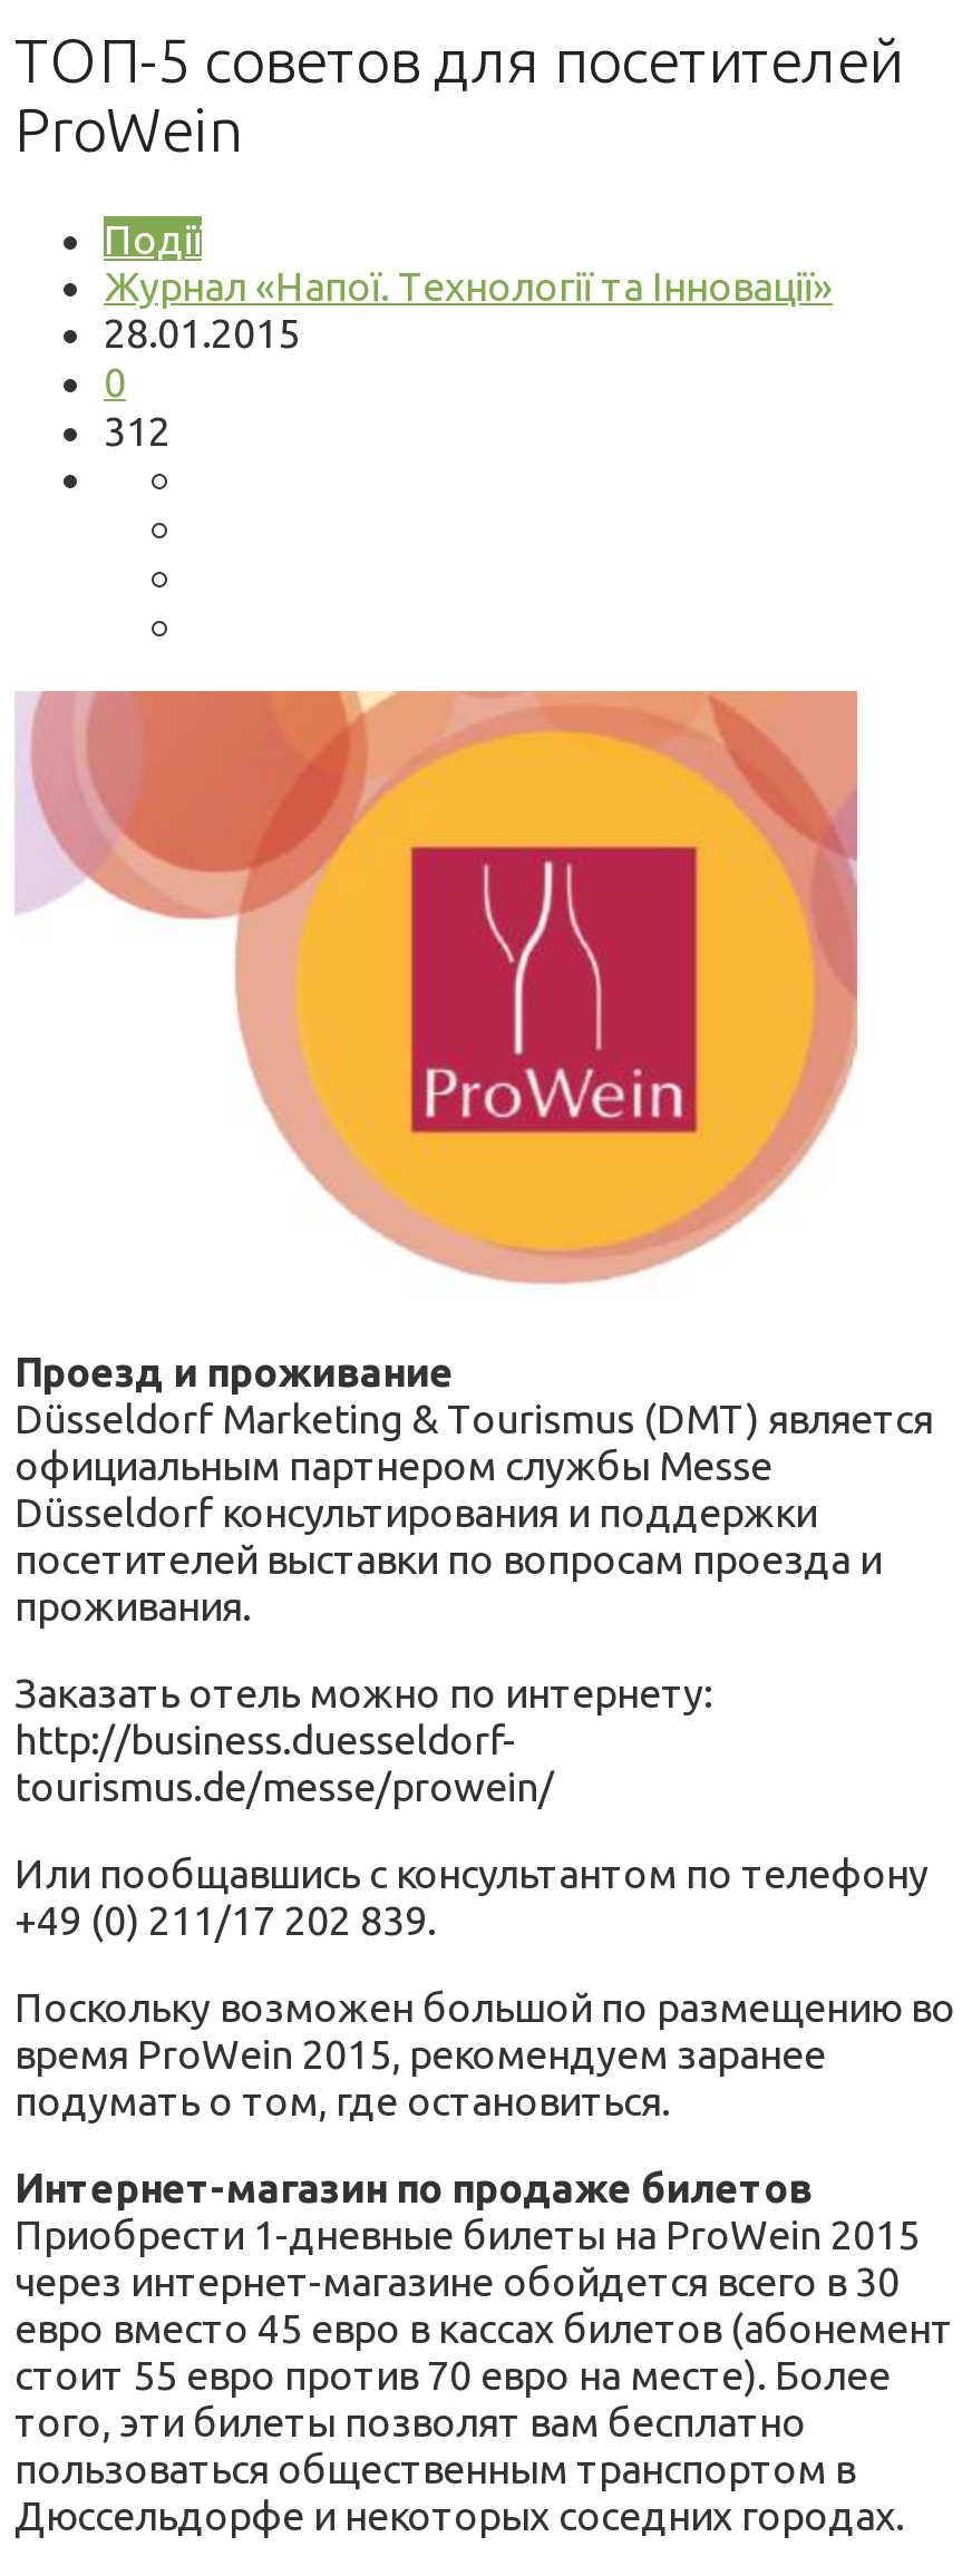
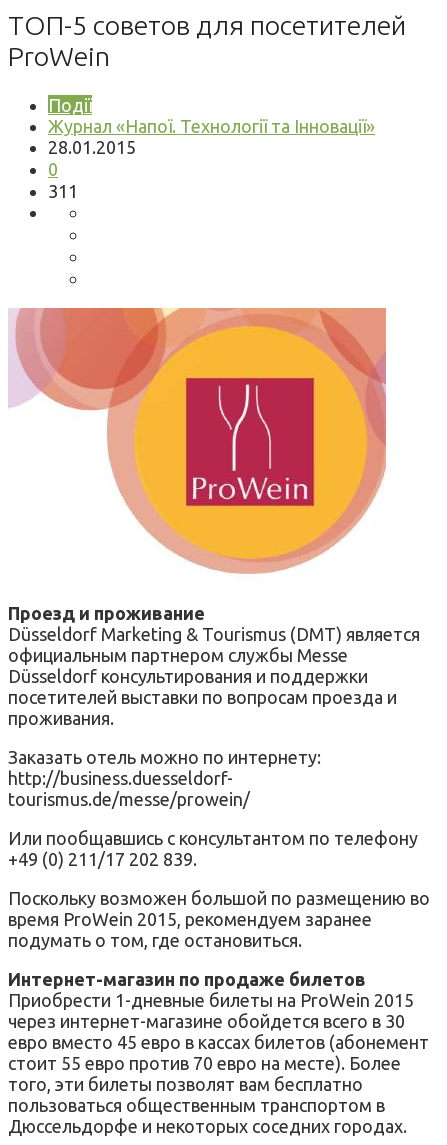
- 312
+ 311
